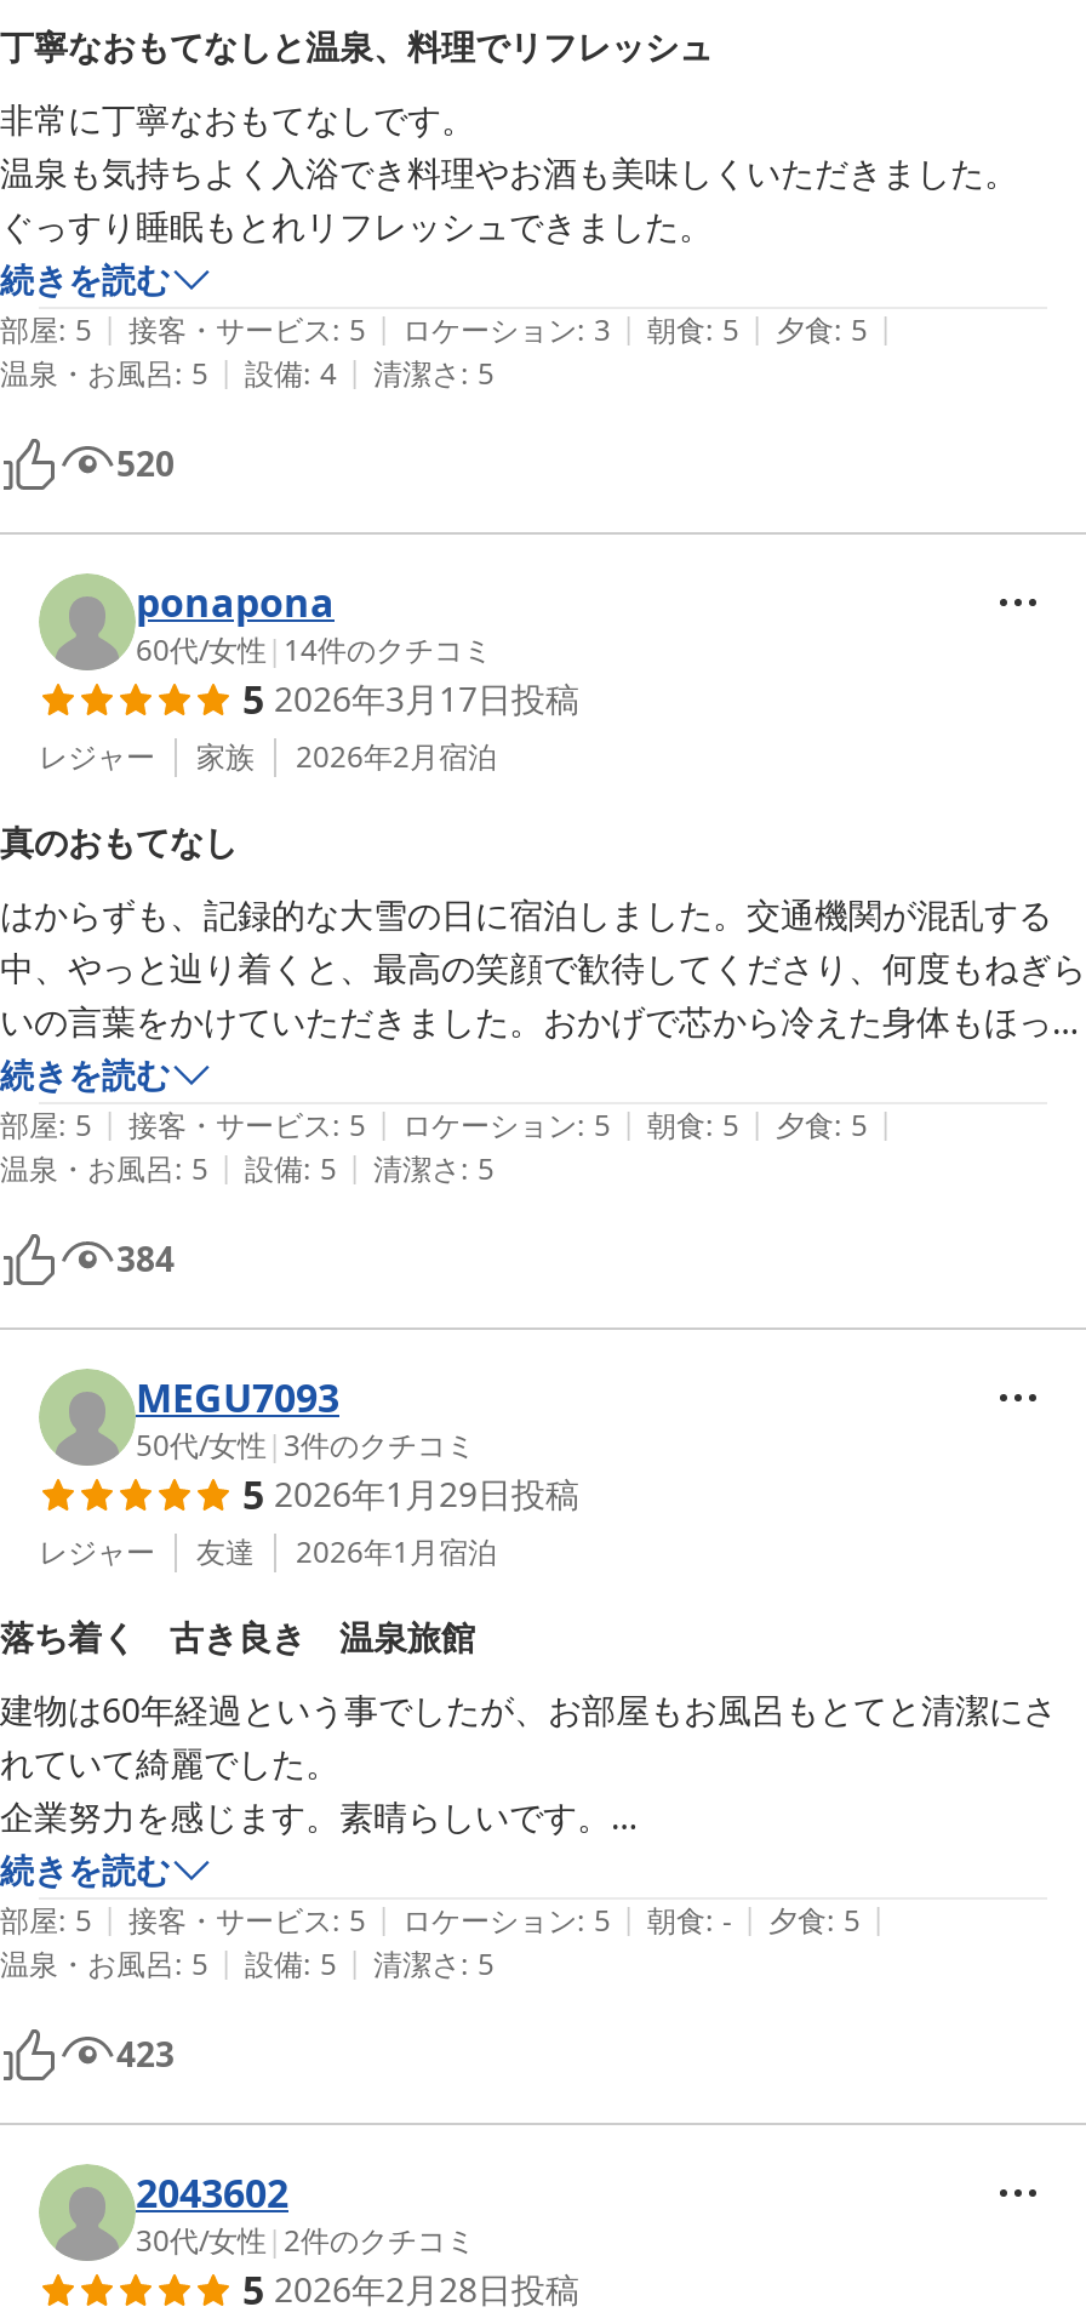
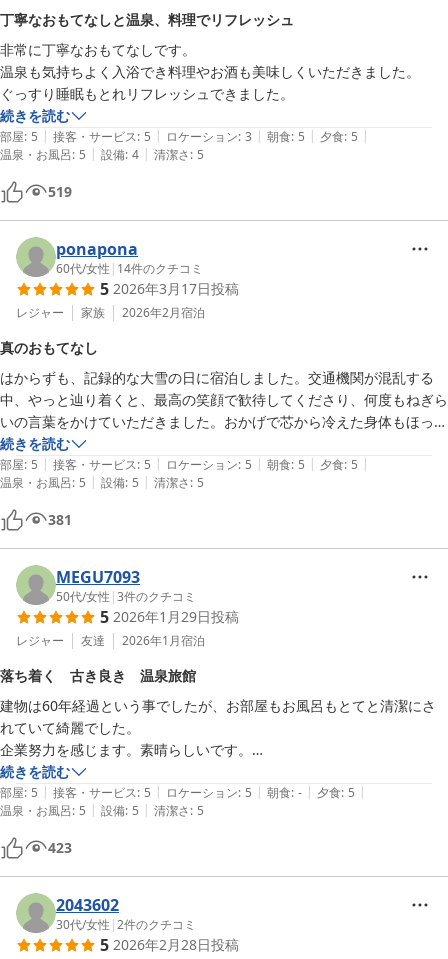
- 520
+ 519

- 384
+ 381
